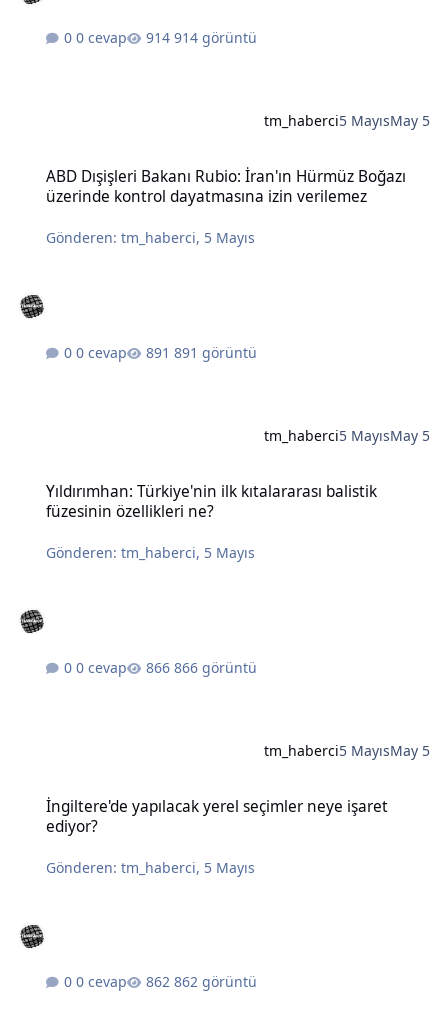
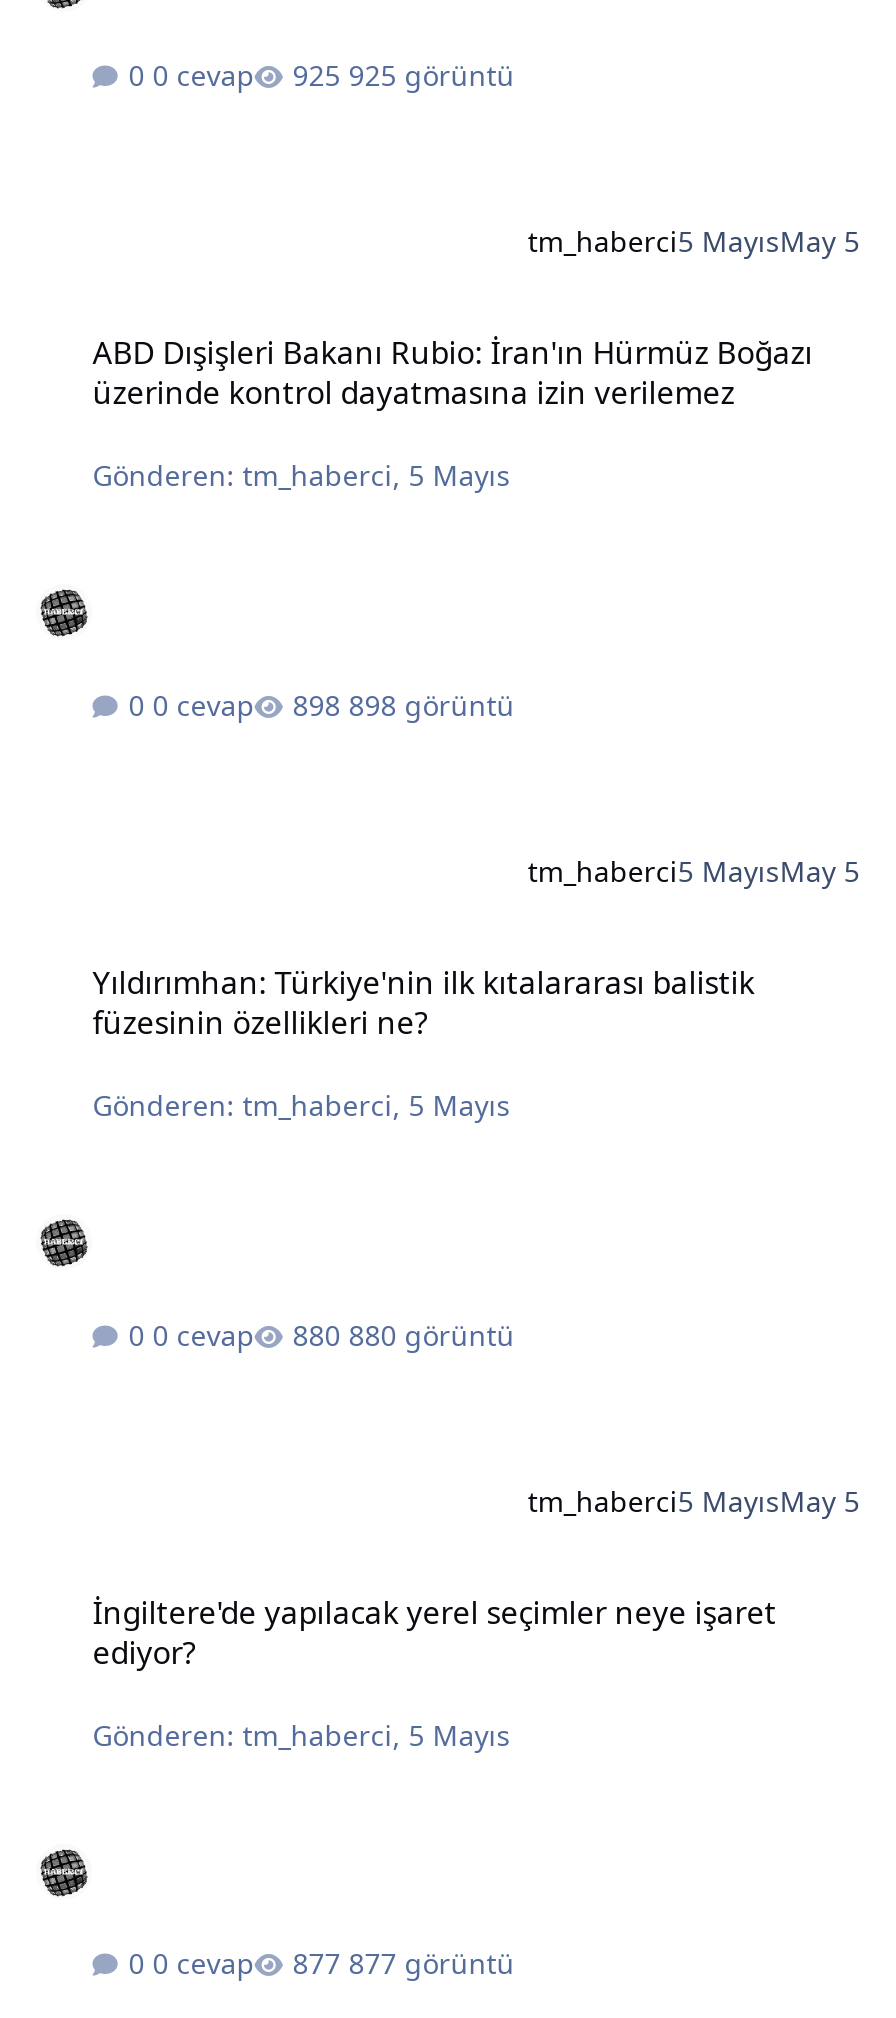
- 914 görüntü
+ 925 görüntü

- 891 görüntü
+ 898 görüntü

- 866 görüntü
+ 880 görüntü

- 862 görüntü
+ 877 görüntü
